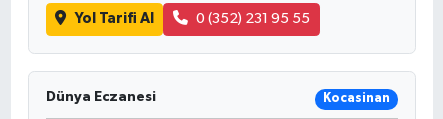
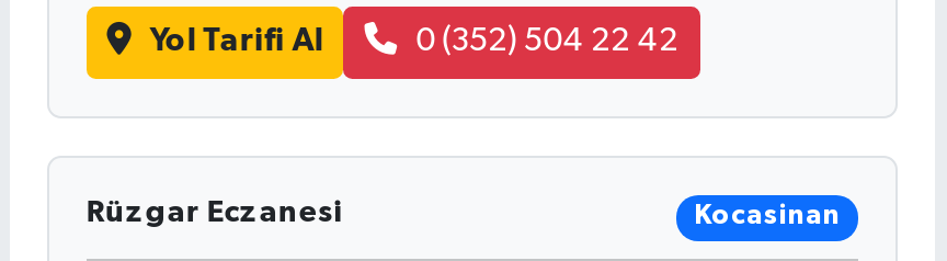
- 0 (352) 231 95 55
+ 0 (352) 504 22 42

- Dünya Eczanesi
+ Rüzgar Eczanesi
